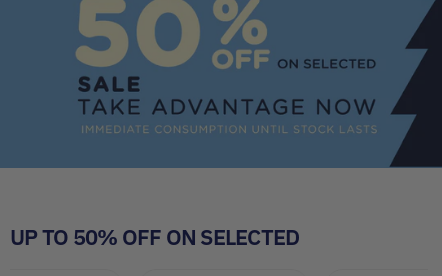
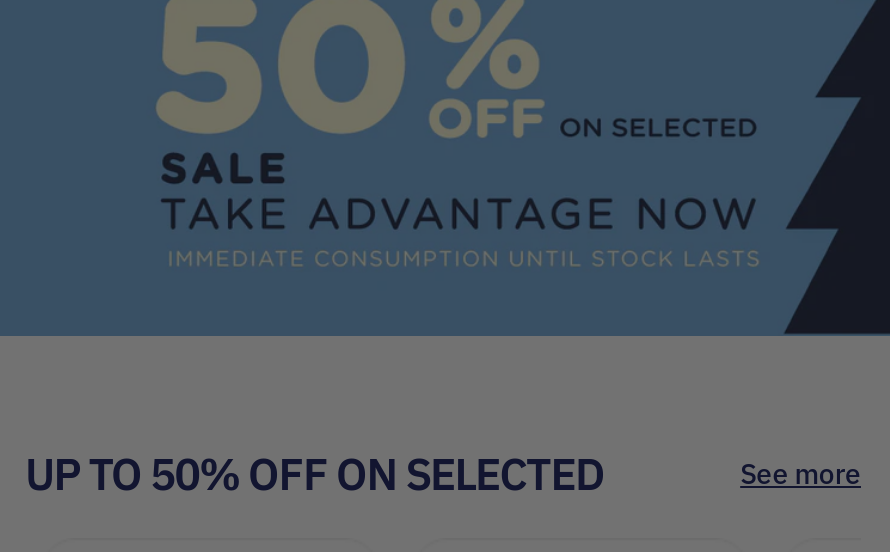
+ See more
